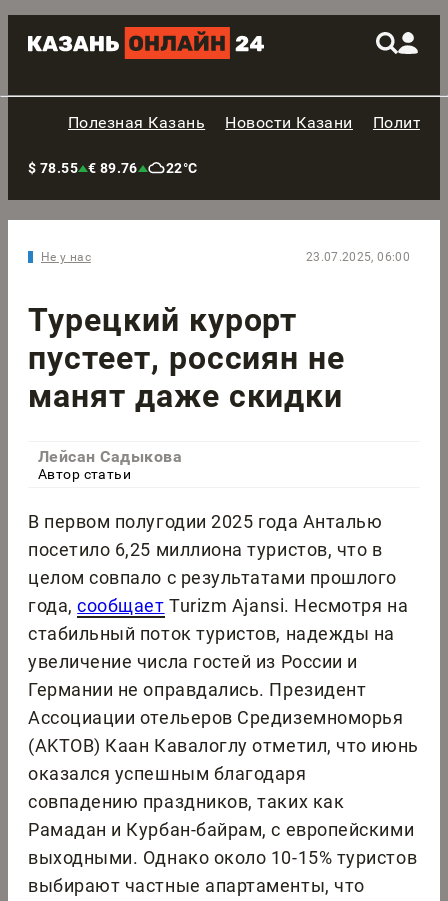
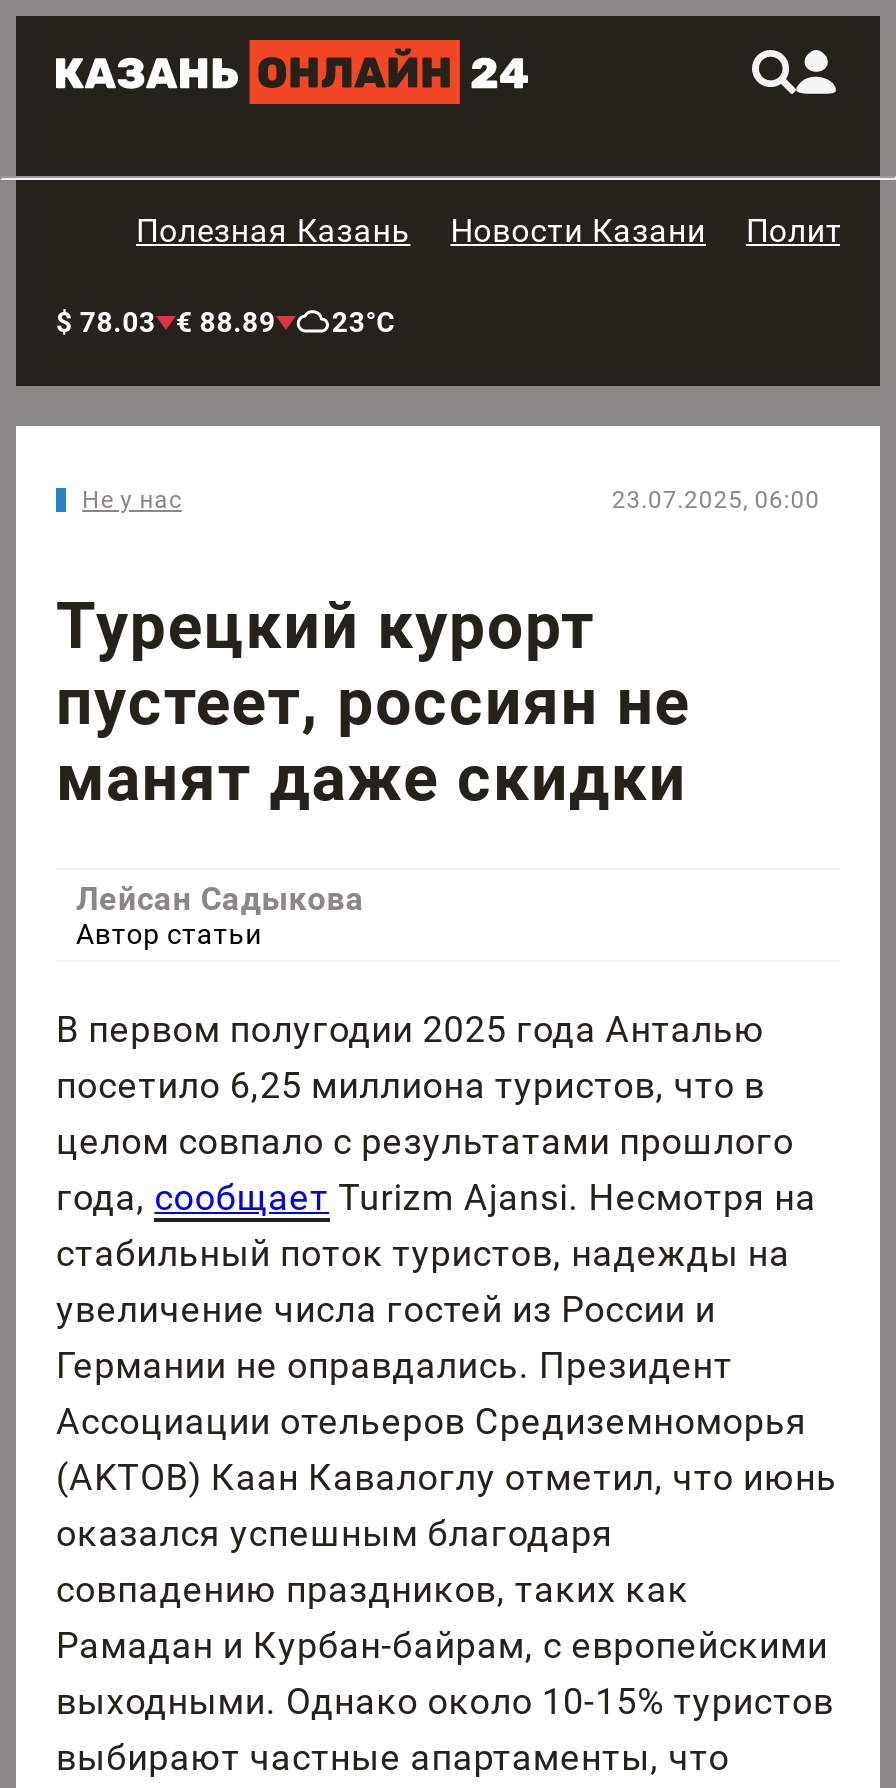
- $ 78.55
- € 89.76
- 22°C
+ $ 78.03
+ € 88.89
+ 23°C
